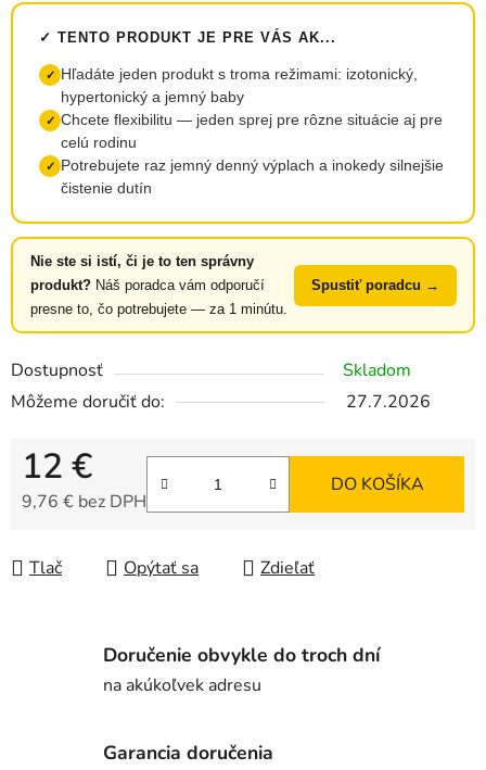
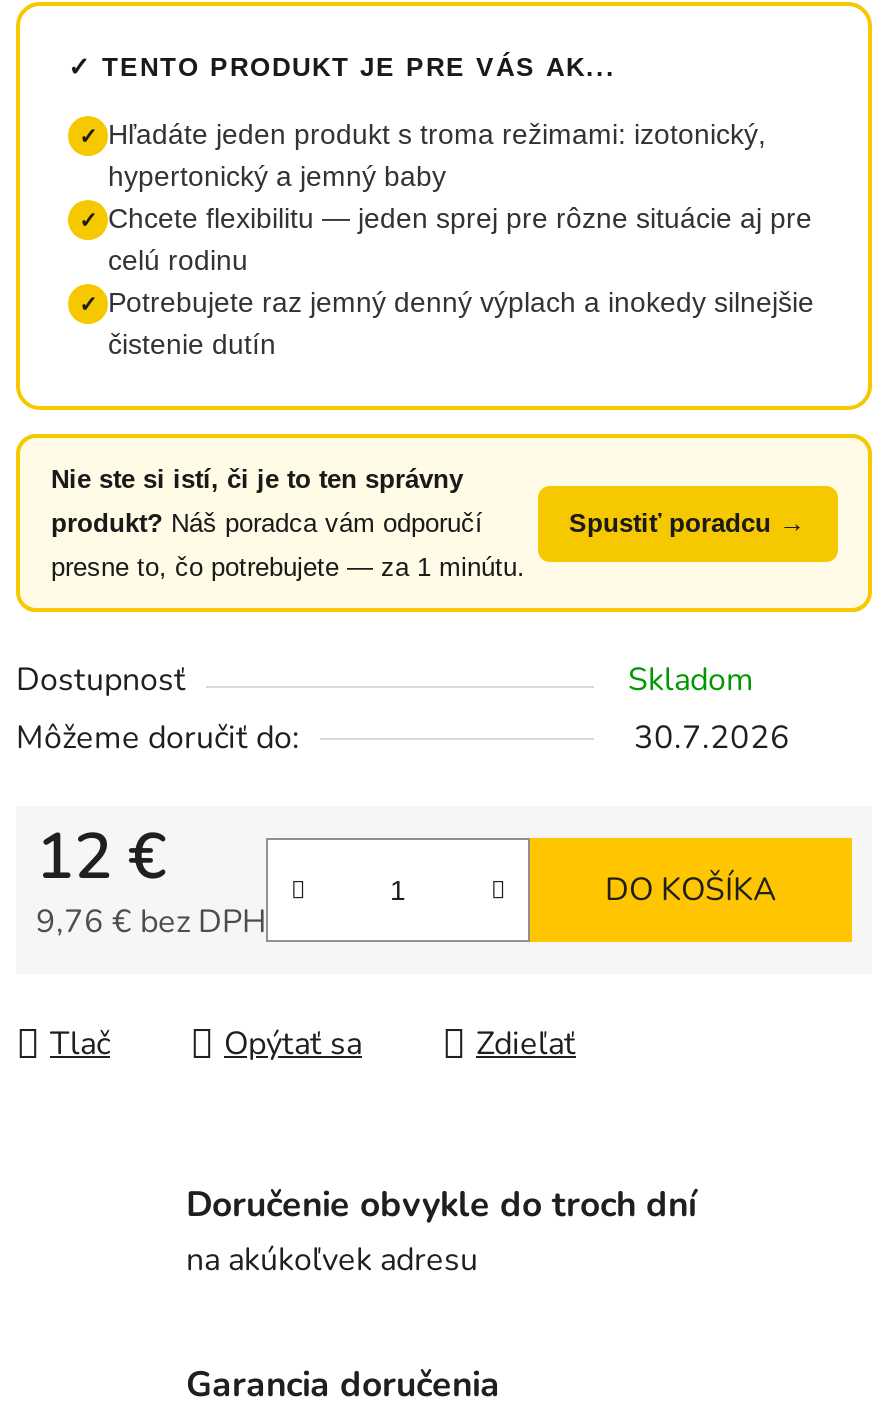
- 27.7.2026
+ 30.7.2026
